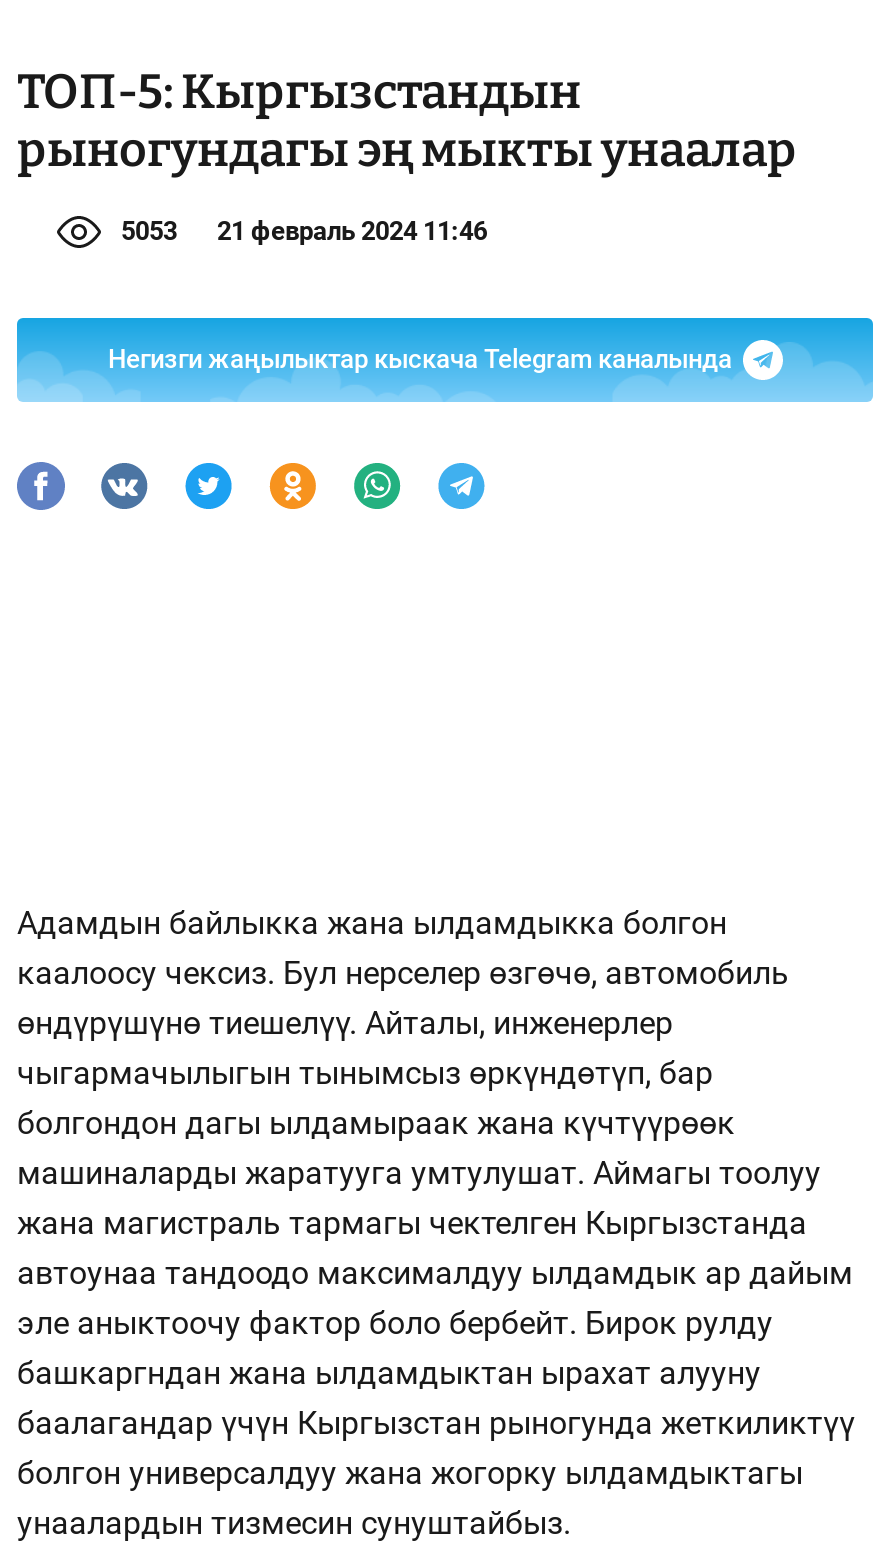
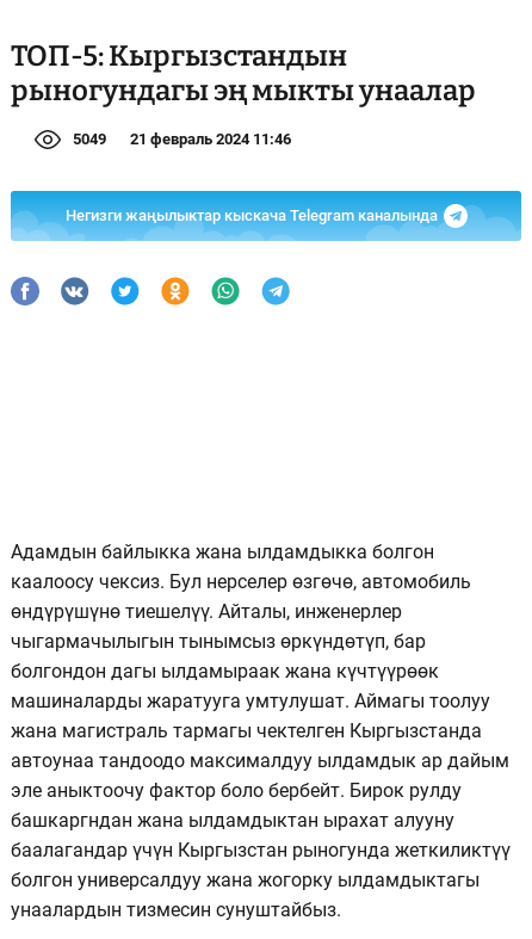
- 5053 21 февраль 2024 11:46
+ 5049 21 февраль 2024 11:46
